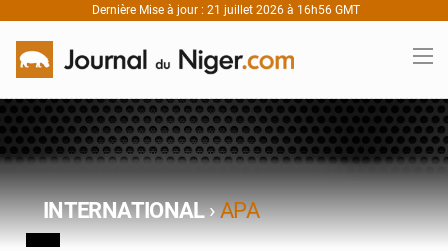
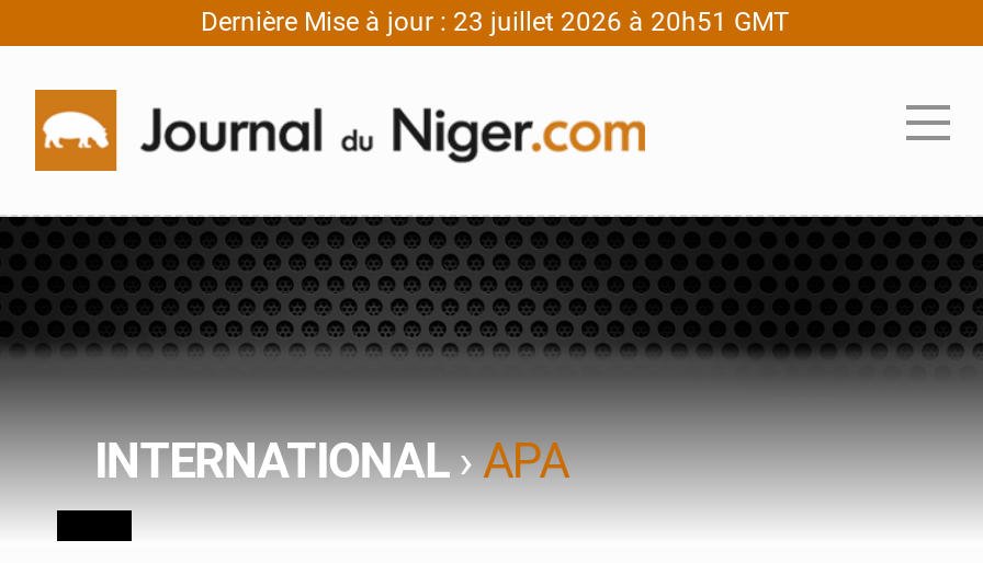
- Dernière Mise à jour : 21 juillet 2026 à 16h56 GMT
+ Dernière Mise à jour : 23 juillet 2026 à 20h51 GMT
